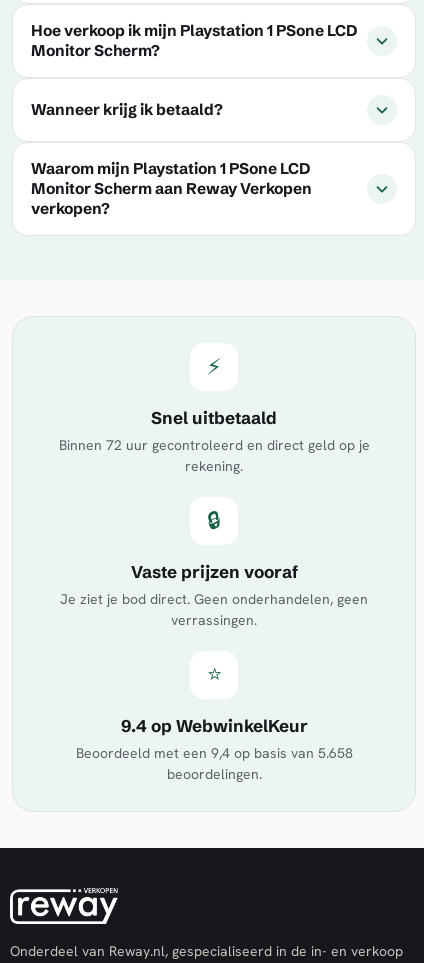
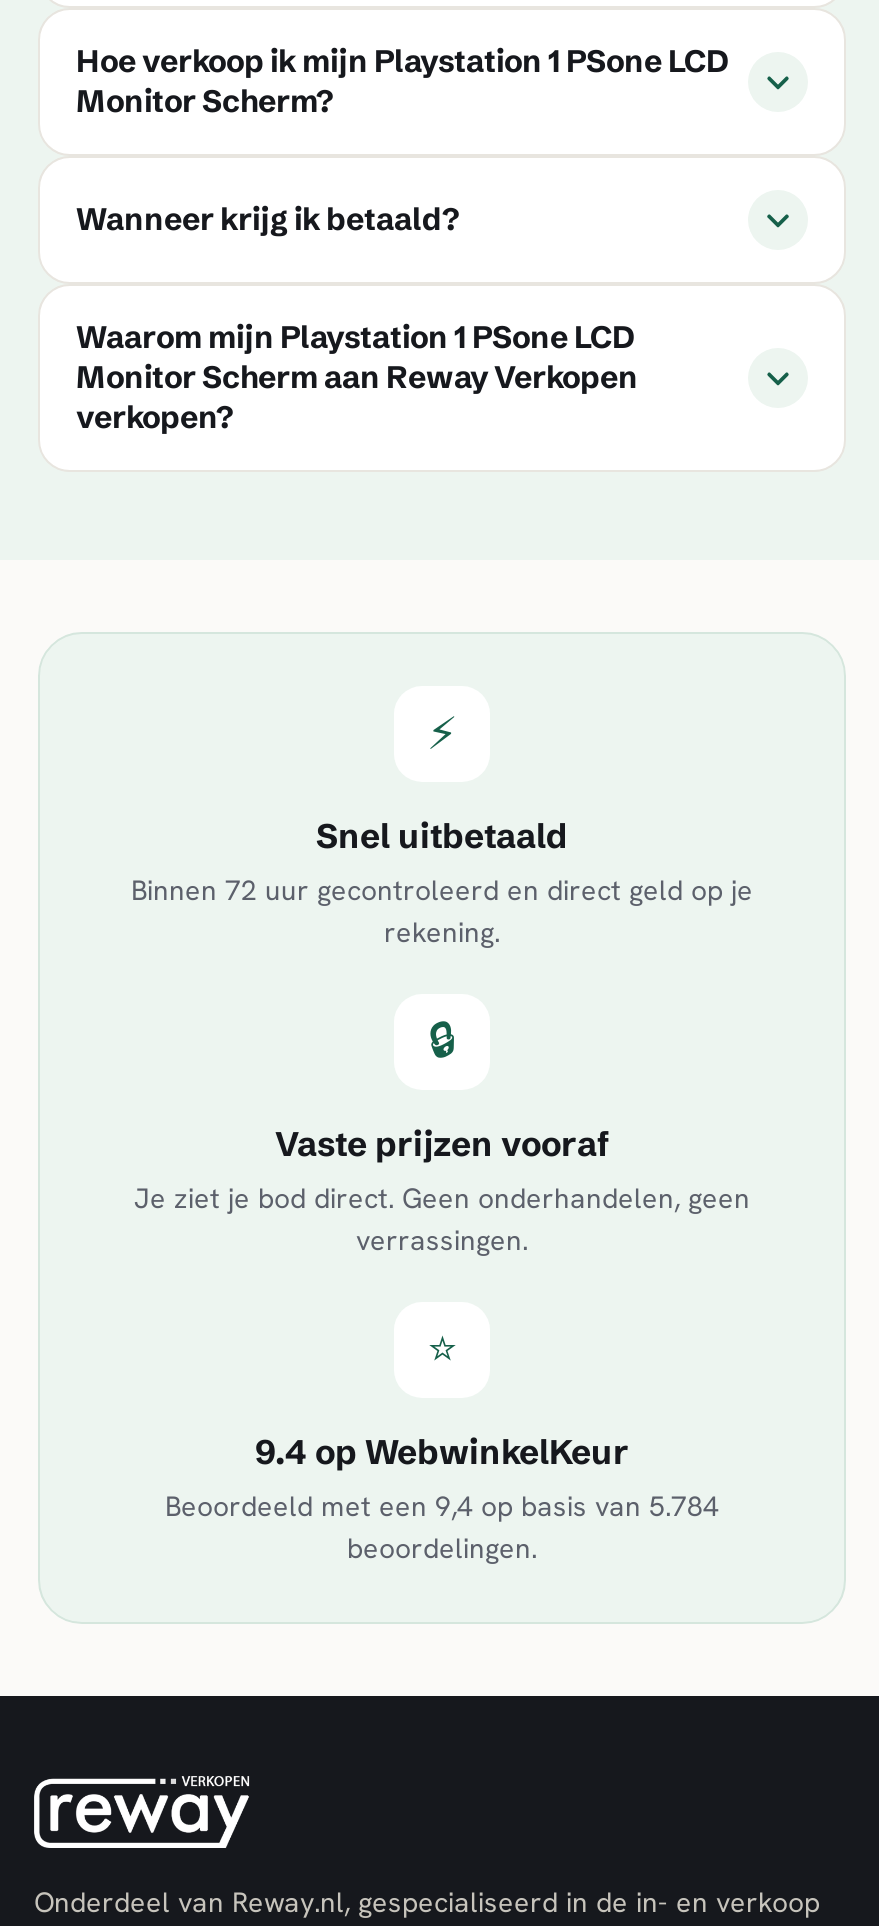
- Beoordeeld met een 9,4 op basis van 5.658
+ Beoordeeld met een 9,4 op basis van 5.784
